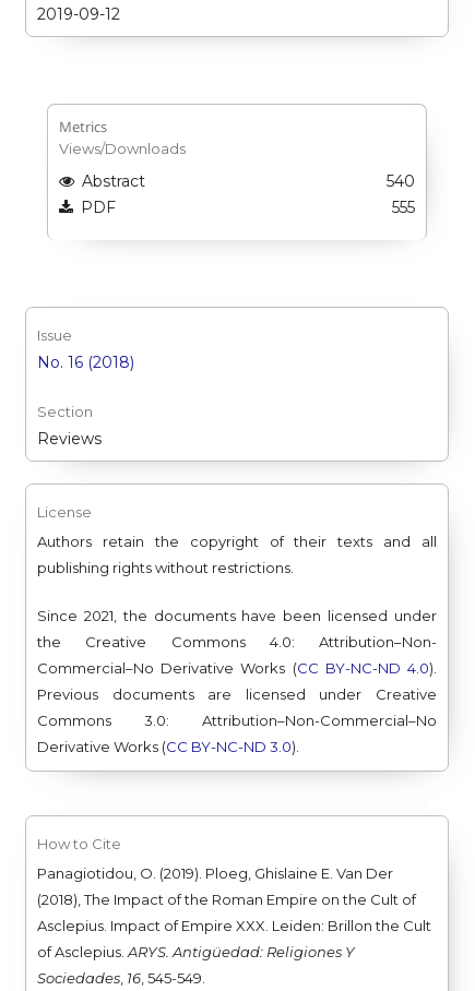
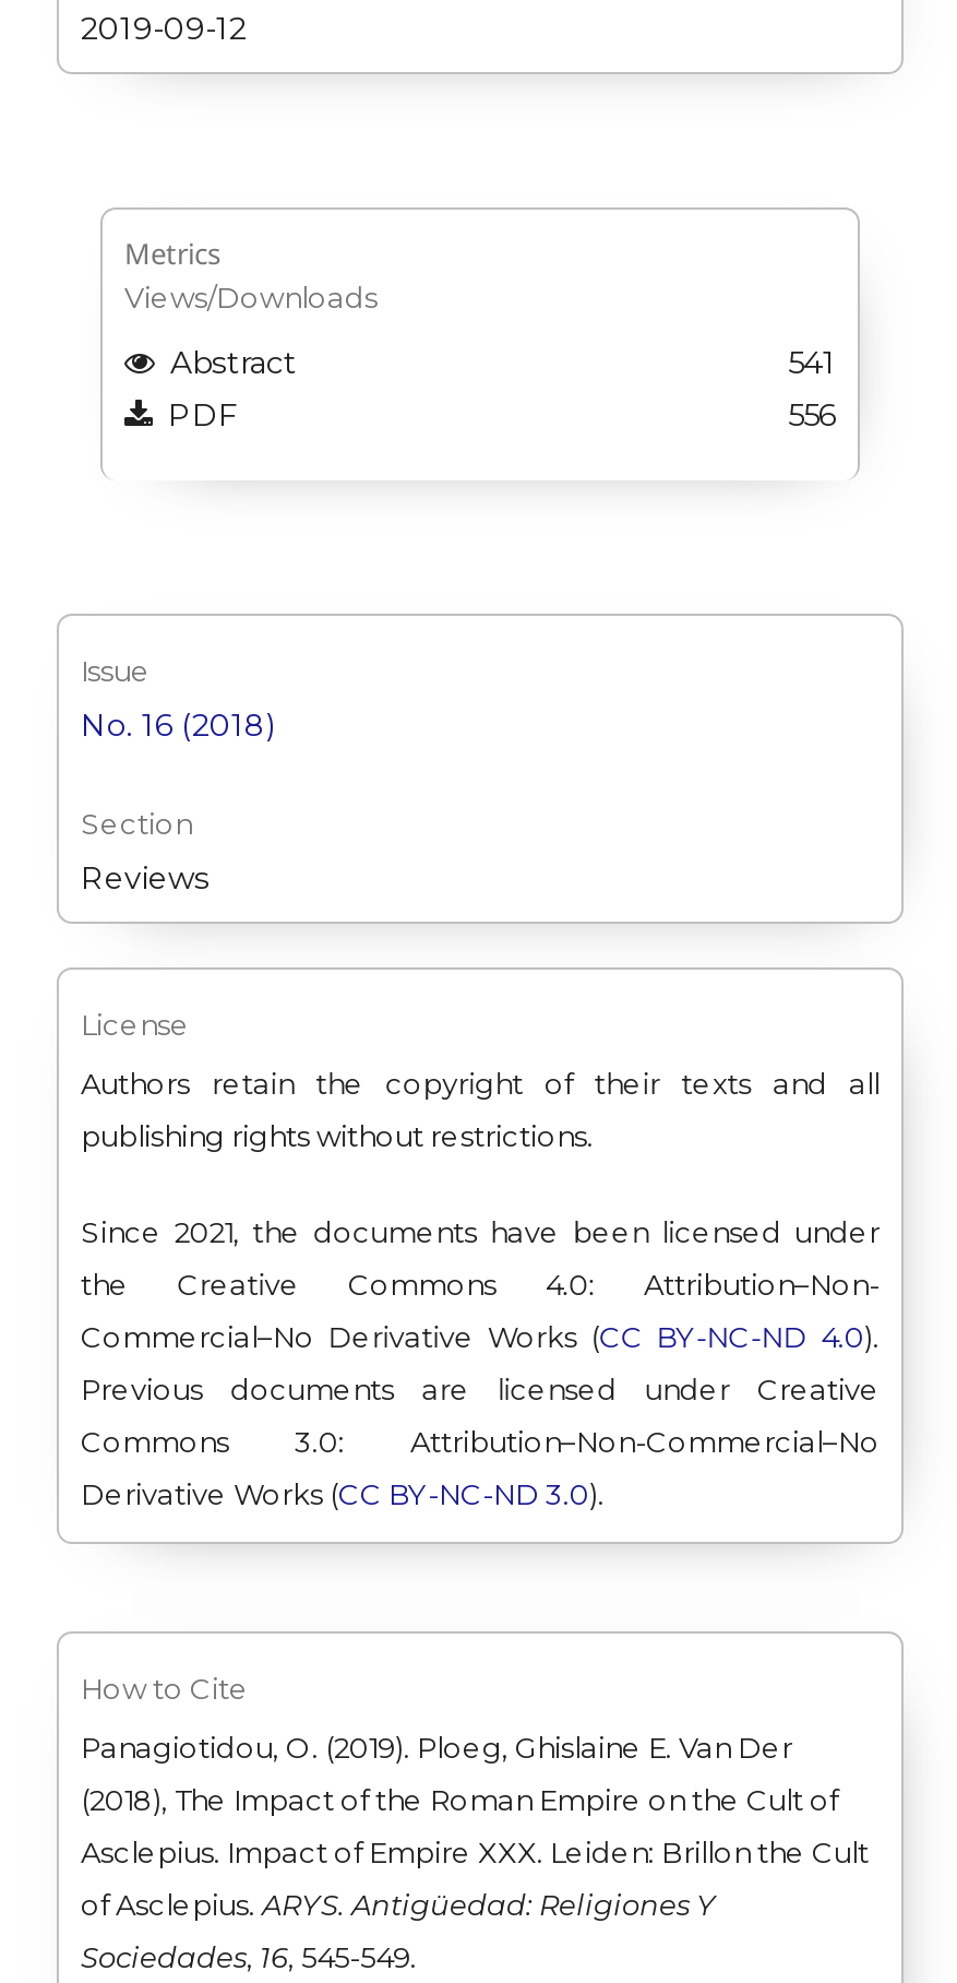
- 540
+ 541

- 555
+ 556
